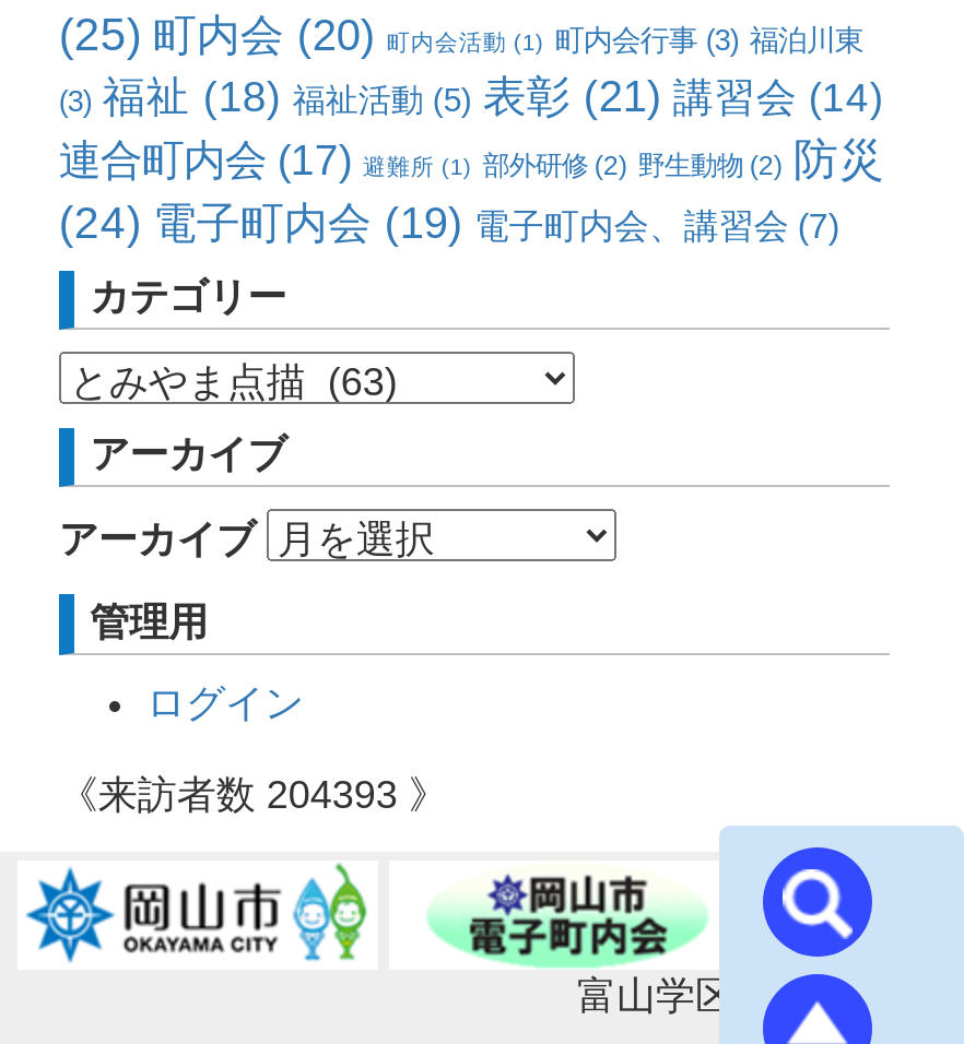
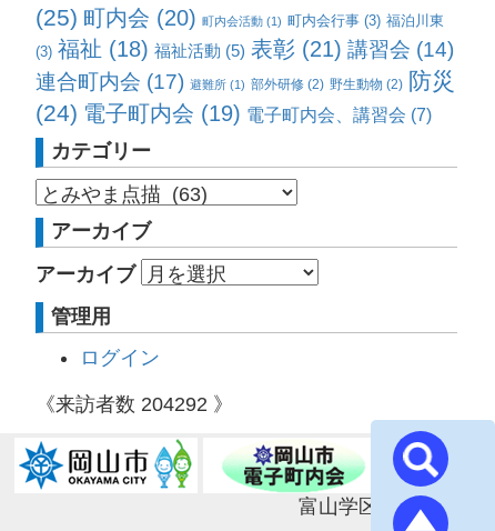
- 《来訪者数204393》
+ 《来訪者数204292》
